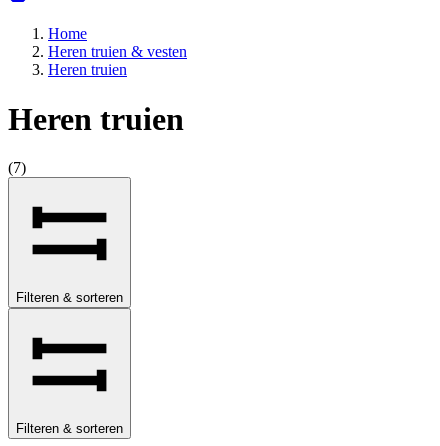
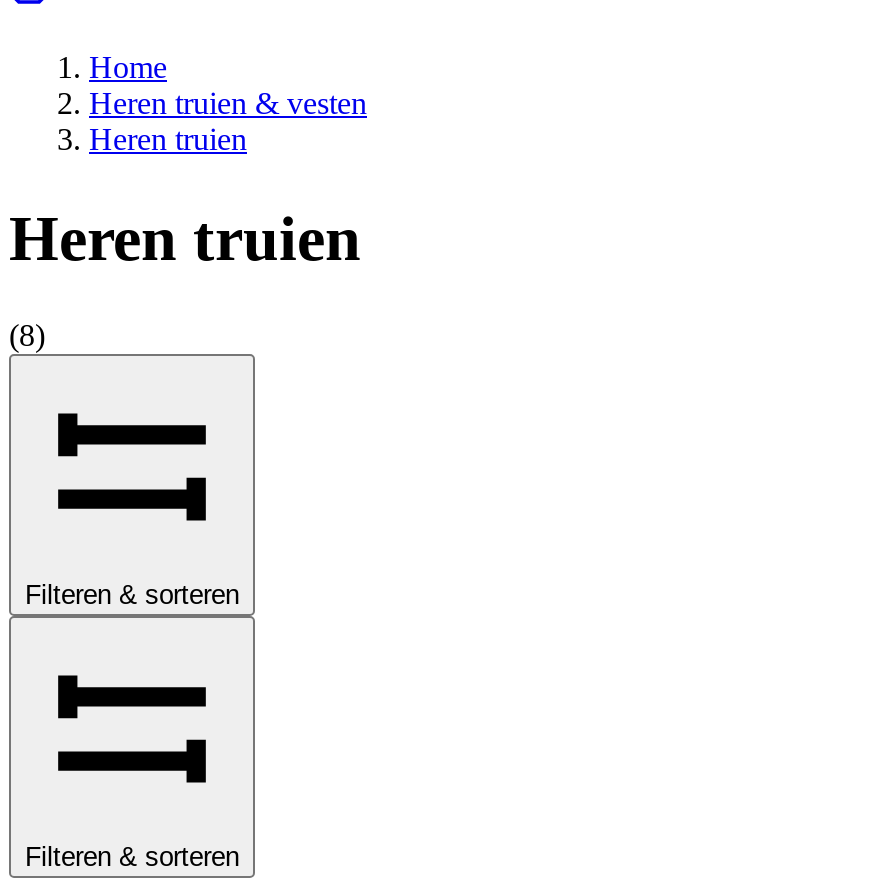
- (7)
+ (8)
